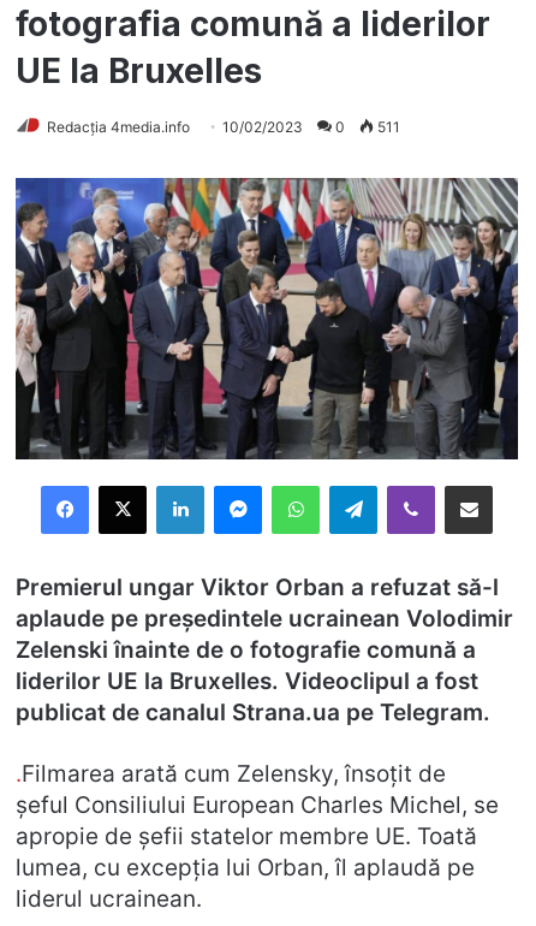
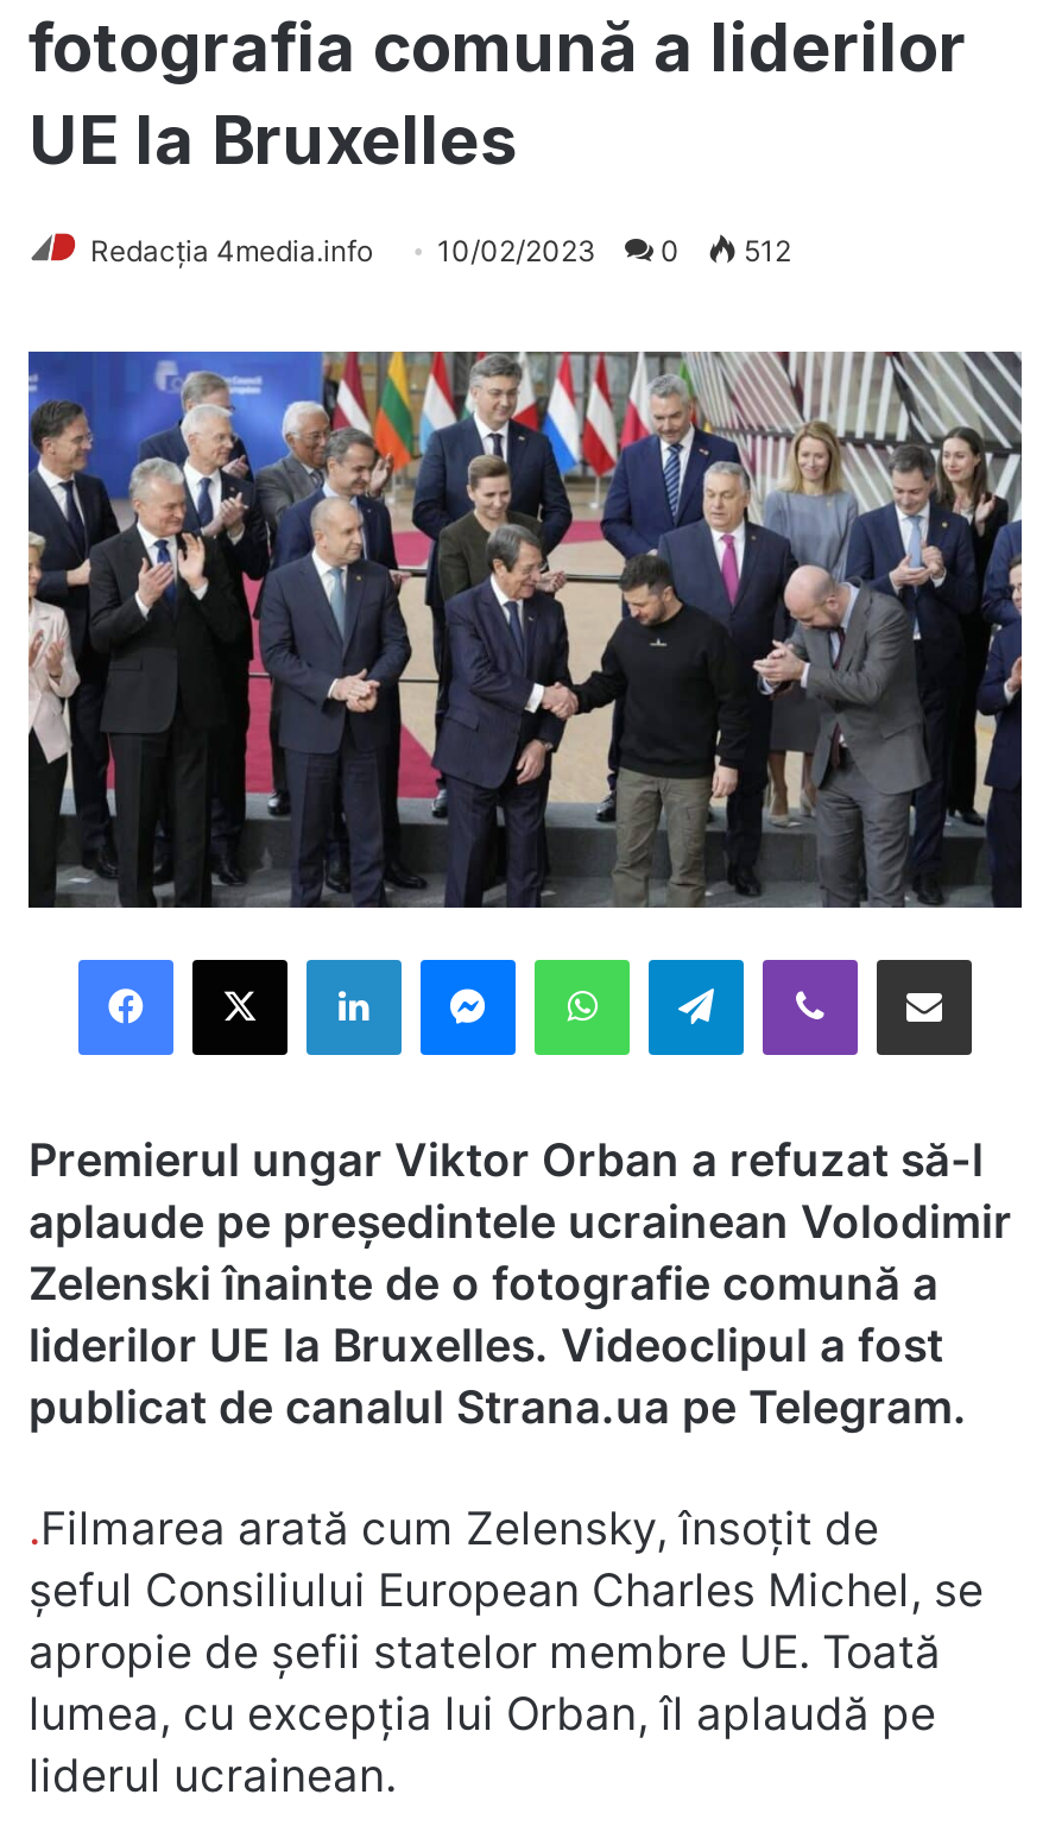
- Redacția 4media.info 10/02/2023 0 511
+ Redacția 4media.info 10/02/2023 0 512
